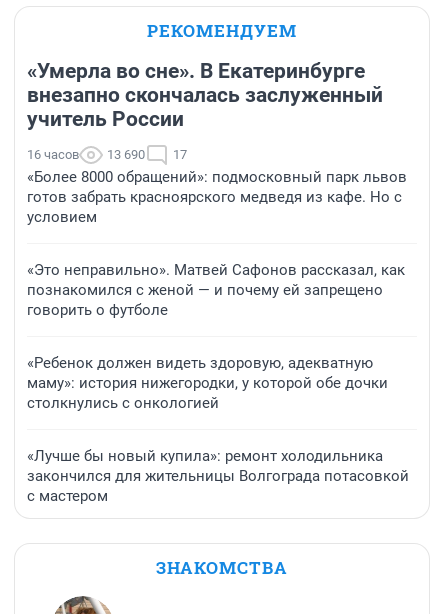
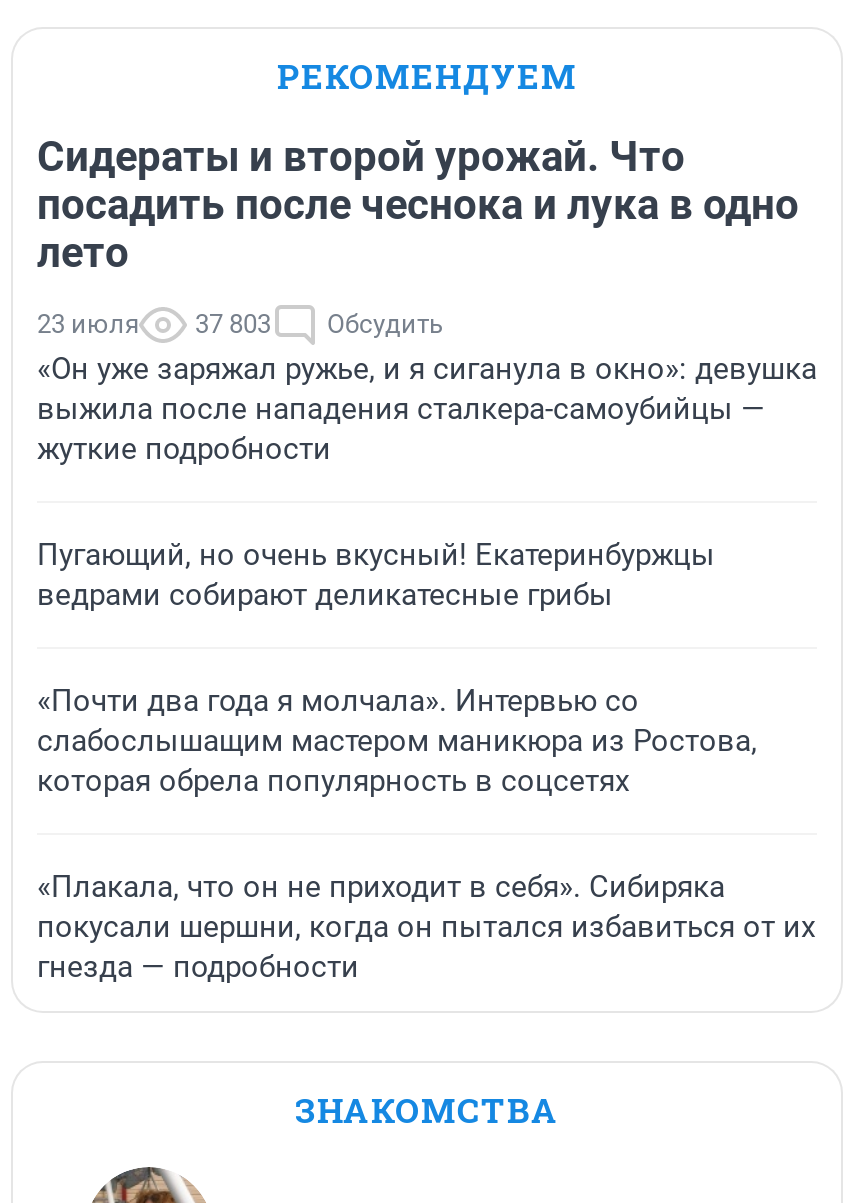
- «Умерла во сне». В Екатеринбурге
- внезапно скончалась заслуженный
- учитель России
+ Сидераты и второй урожай. Что
+ посадить после чеснока и лука в одно
+ лето

- 16 часов
- 13 690
- 17
- «Более 8000 обращений»: подмосковный парк львов
- готов забрать красноярского медведя из кафе. Но с
- условием
+ 23 июля
+ 37 803
+ Обсудить
+ «Он уже заряжал ружье, и я сиганула в окно»: девушка
+ выжила после нападения сталкера-самоубийцы —
+ жуткие подробности

- «Это неправильно». Матвей Сафонов рассказал, как
- познакомился с женой — и почему ей запрещено
- говорить о футболе
+ Пугающий, но очень вкусный! Екатеринбуржцы
+ ведрами собирают деликатесные грибы

- «Ребенок должен видеть здоровую, адекватную
- маму»: история нижегородки, у которой обе дочки
- столкнулись с онкологией
+ «Почти два года я молчала». Интервью со
+ слабослышащим мастером маникюра из Ростова,
+ которая обрела популярность в соцсетях

- «Лучше бы новый купила»: ремонт холодильника
- закончился для жительницы Волгограда потасовкой
- с мастером
+ «Плакала, что он не приходит в себя». Сибиряка
+ покусали шершни, когда он пытался избавиться от их
+ гнезда — подробности
